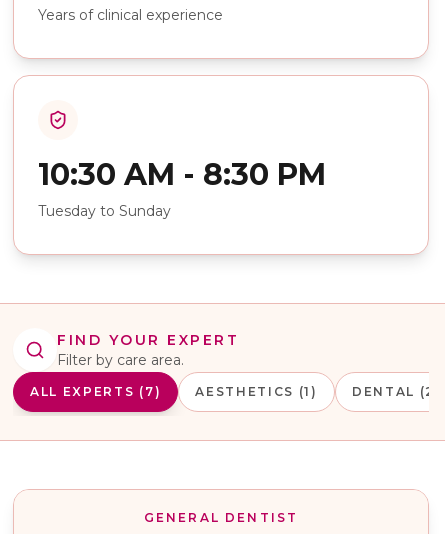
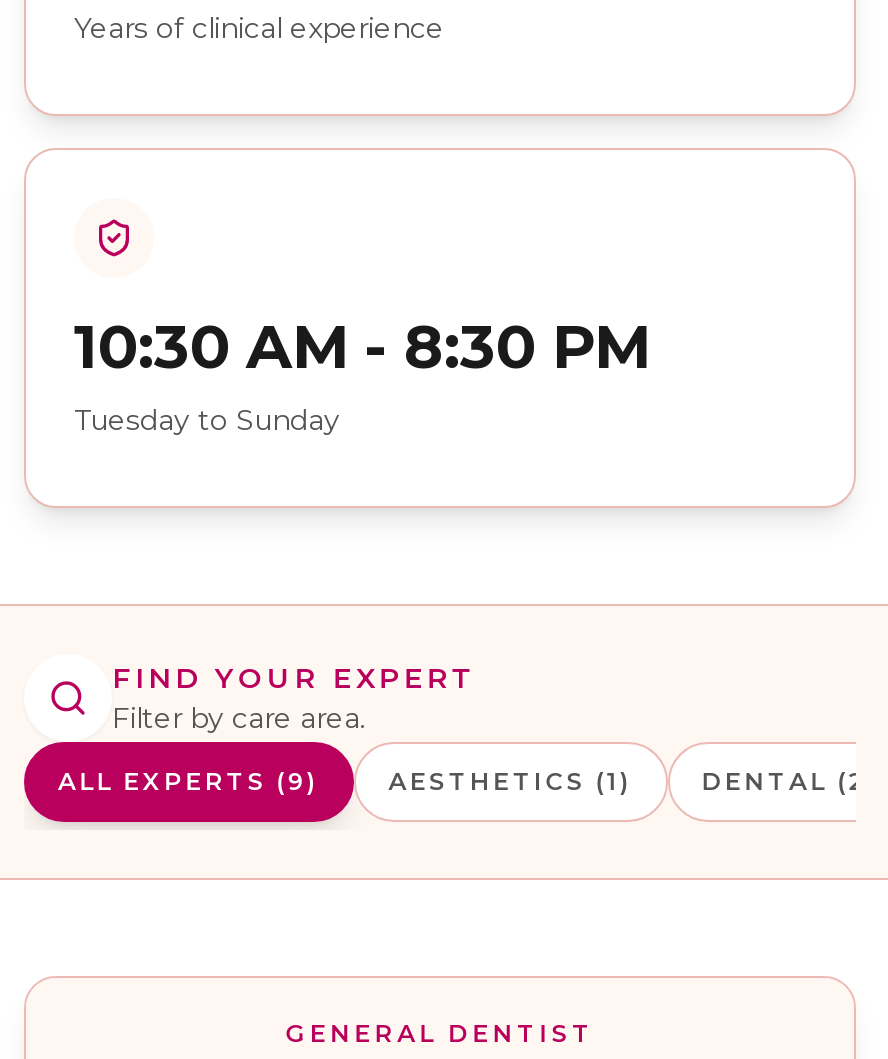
- ALL EXPERTS (7)
+ ALL EXPERTS (9)
